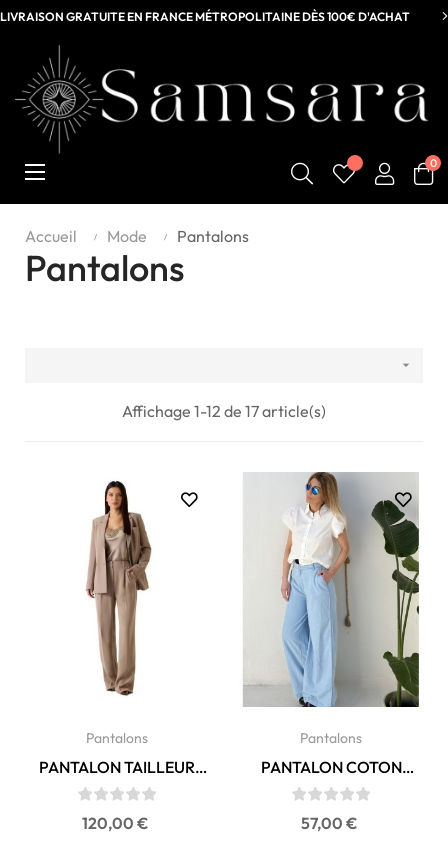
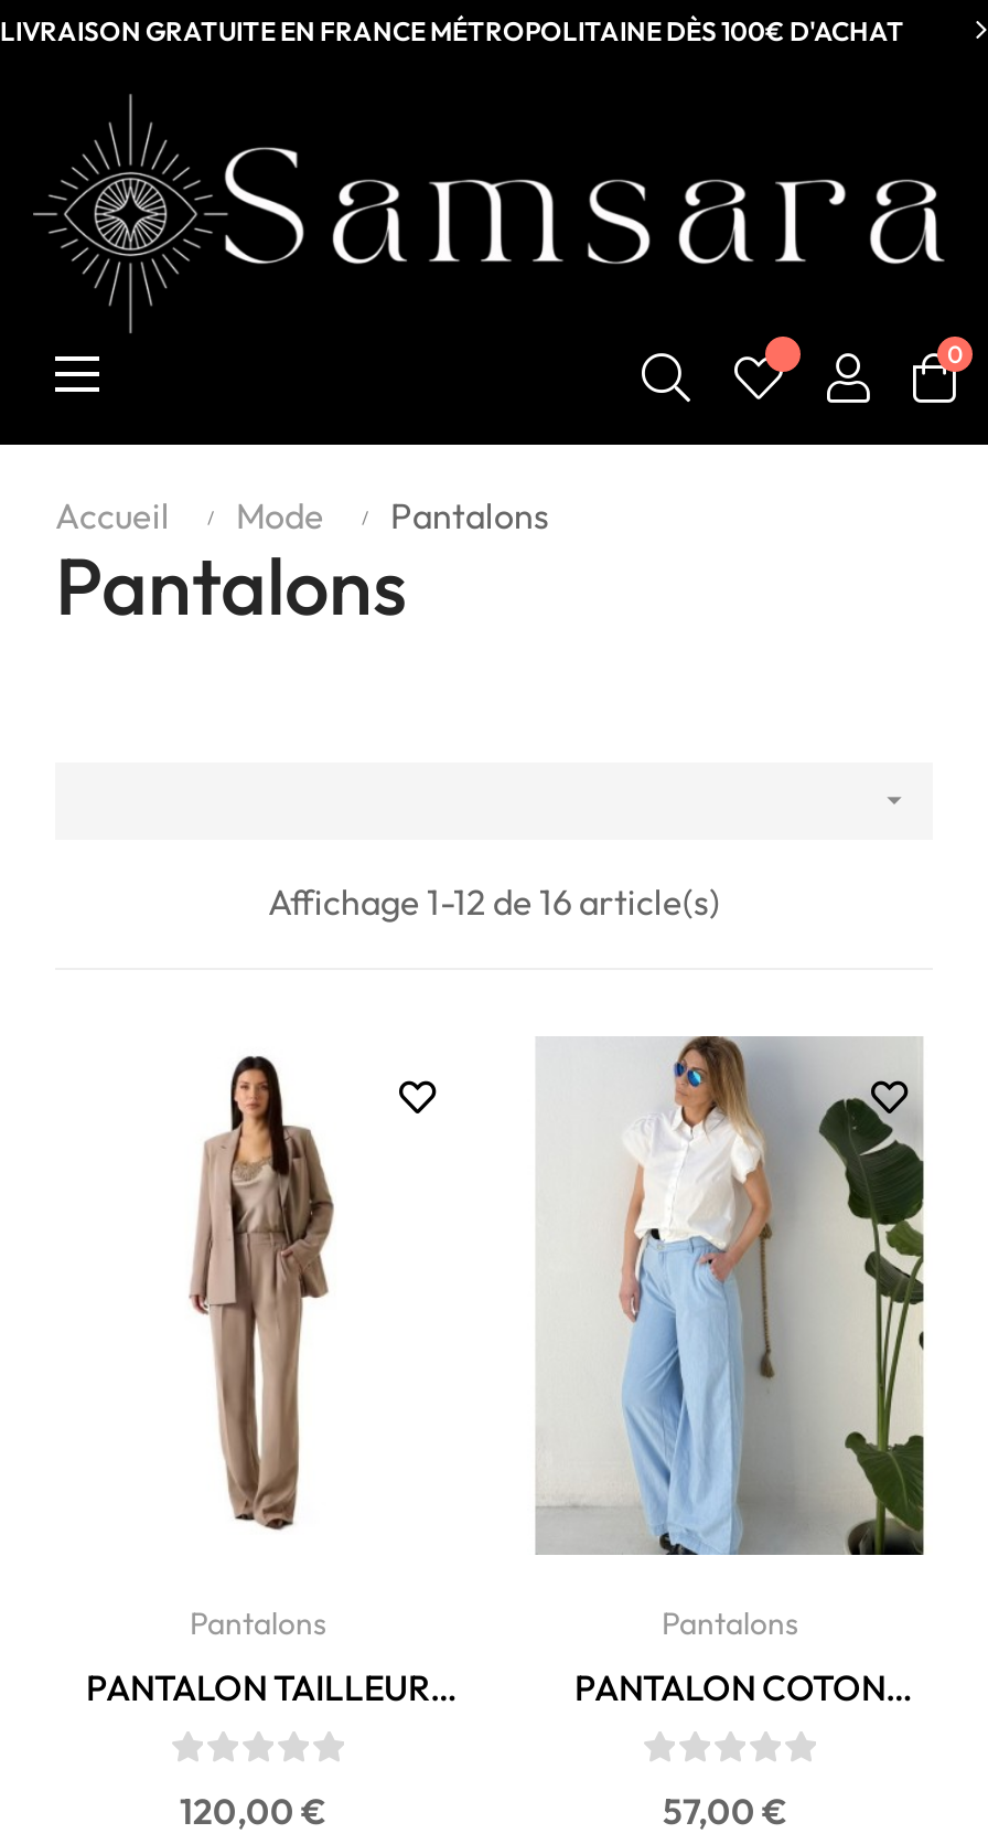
- Affichage 1-12 de 17 article(s)
+ Affichage 1-12 de 16 article(s)
